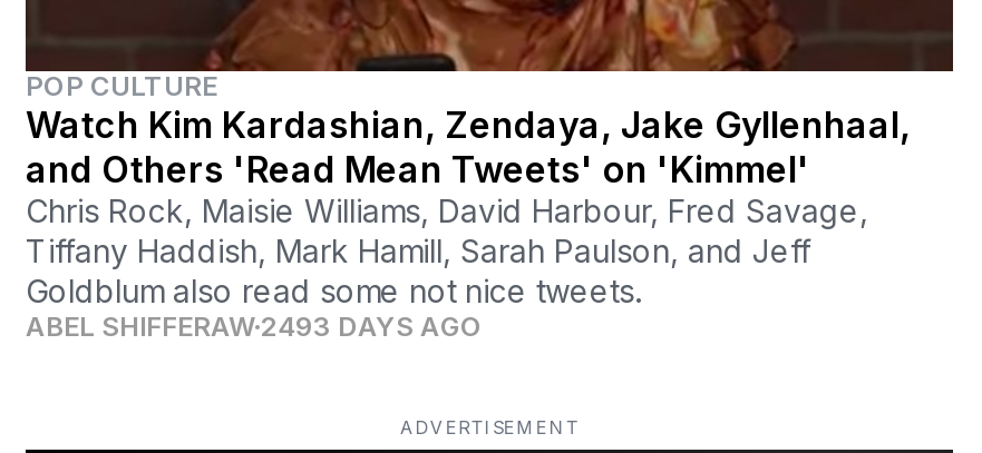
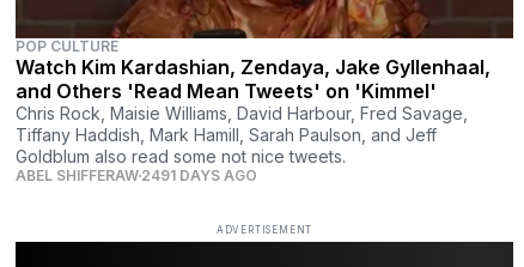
- ABEL SHIFFERAW 2493 DAYS AGO
+ ABEL SHIFFERAW 2491 DAYS AGO
